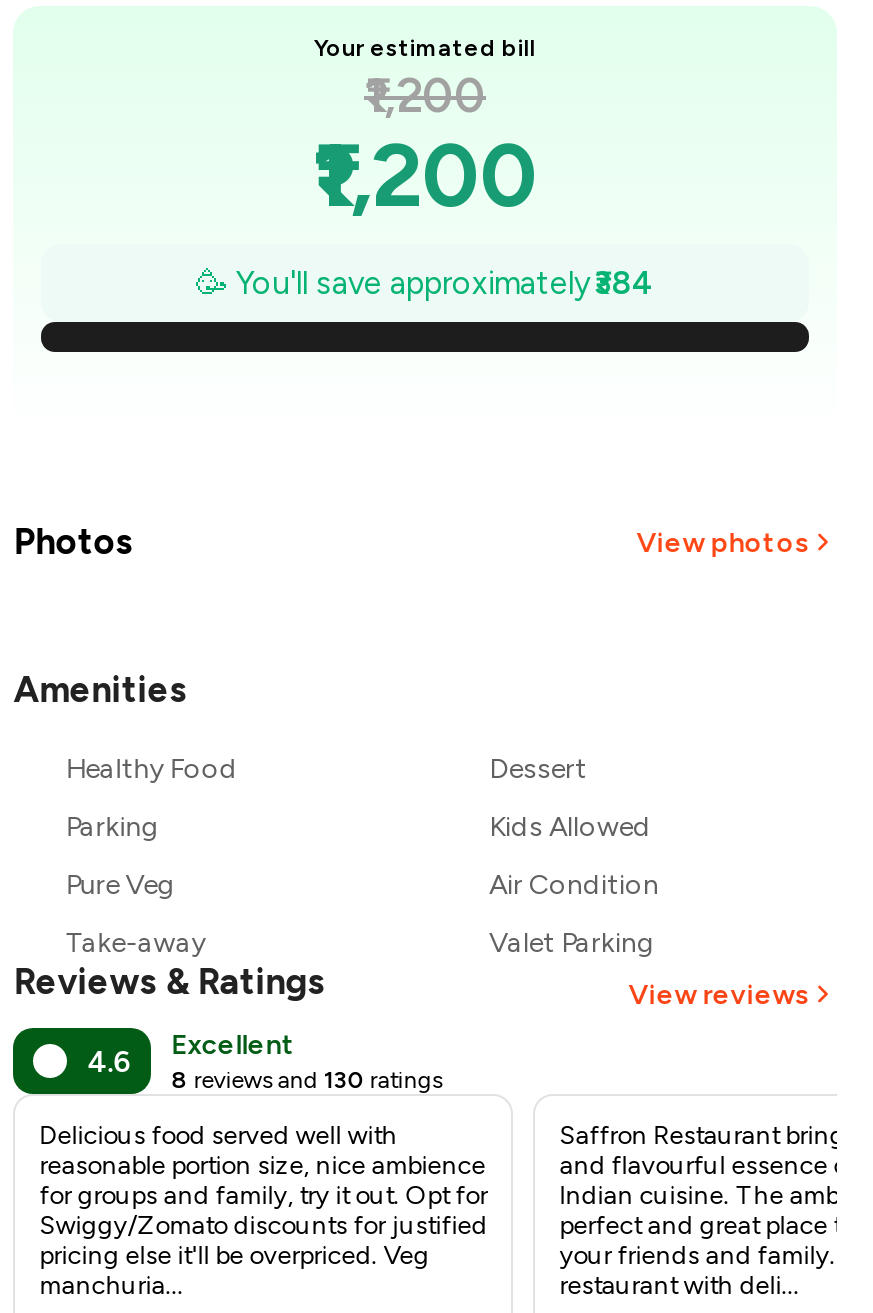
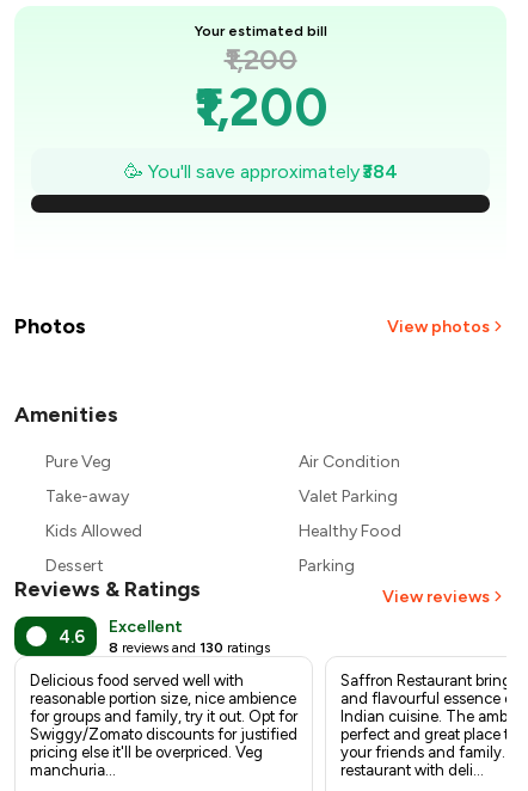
moved down: Kids Allowed | Healthy Food | Dessert | Parking

moved up: Pure Veg | Air Condition | Take-away | Valet Parking
